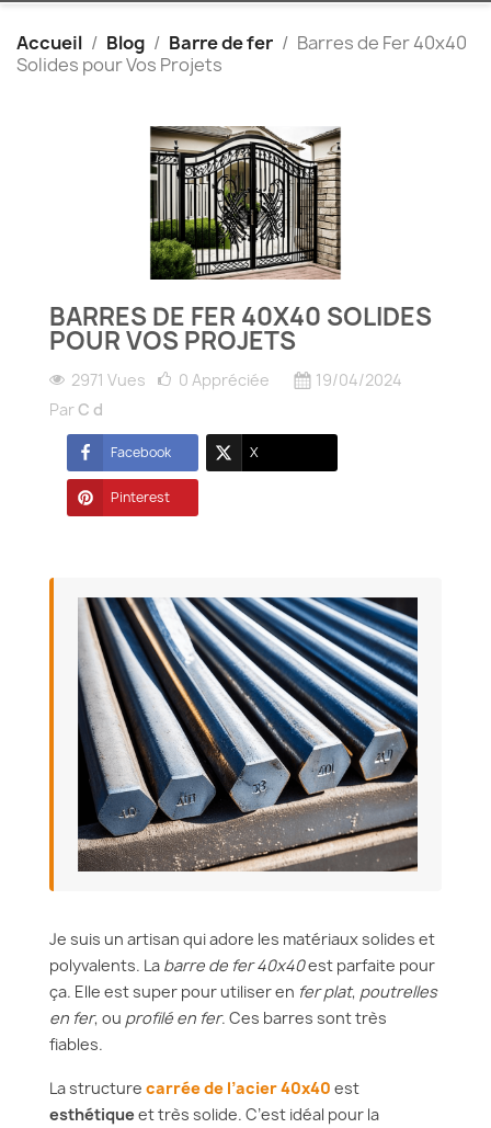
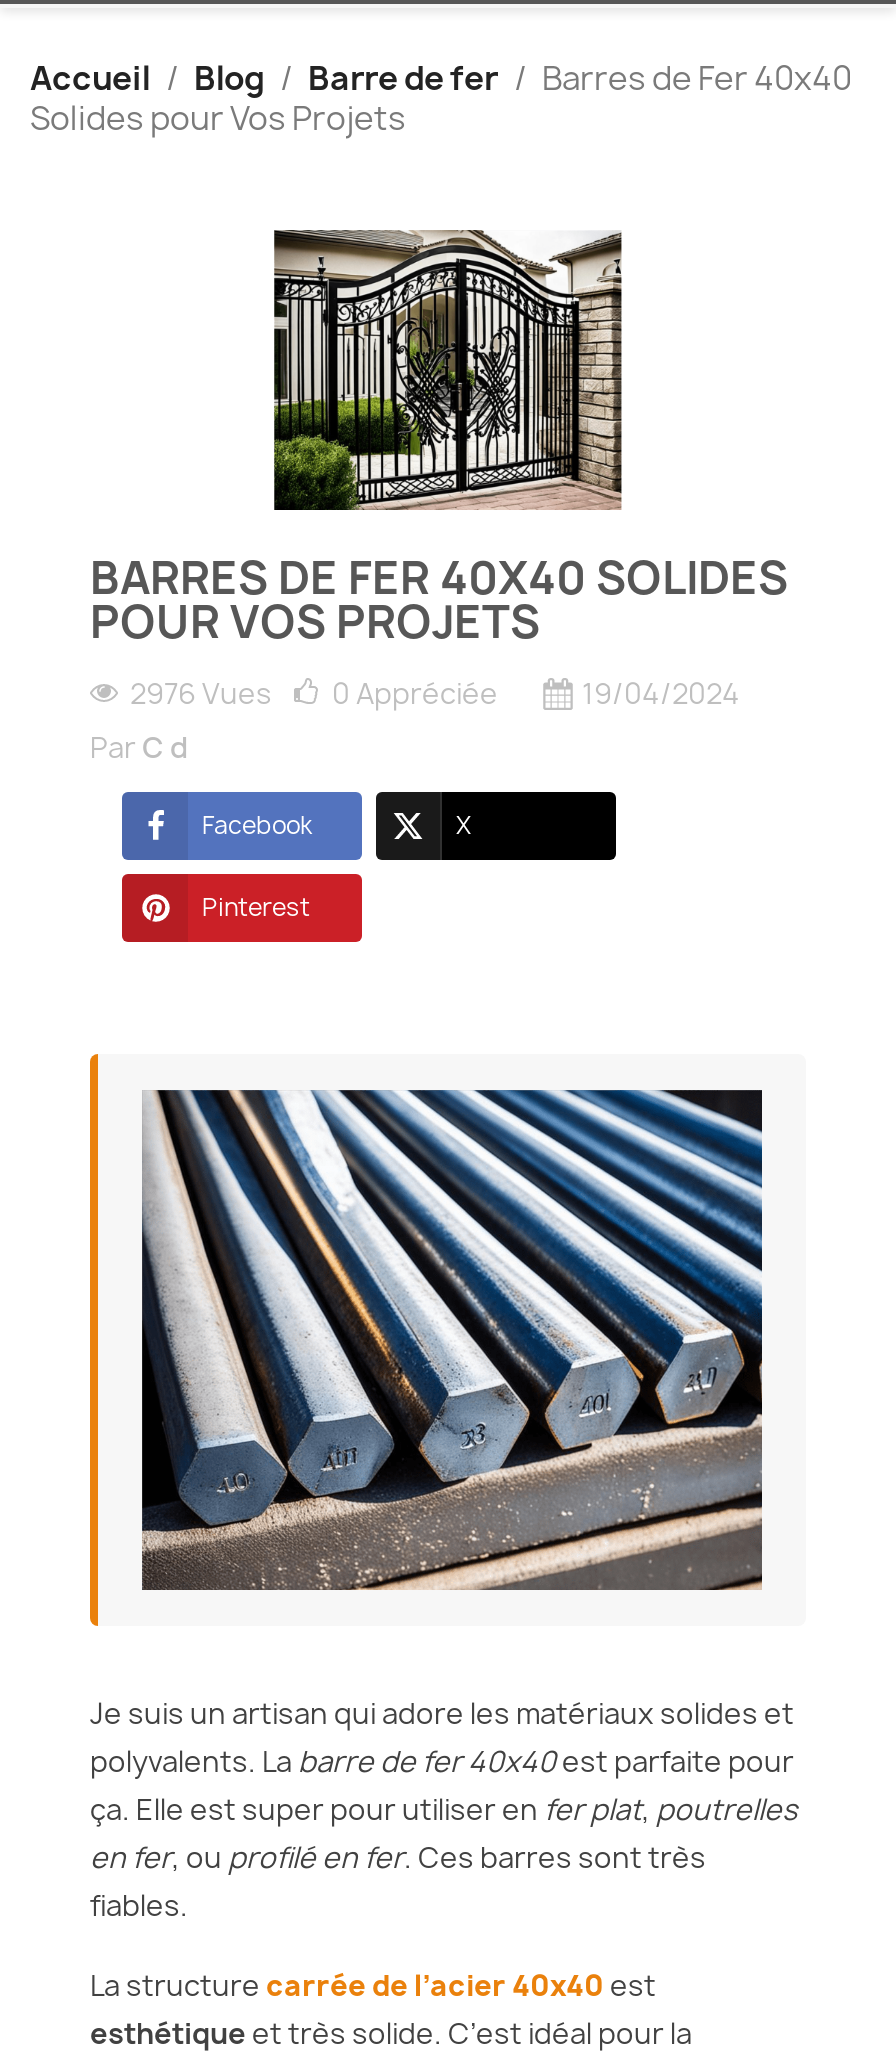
- 2971 Vues 0 Appréciée
+ 2976 Vues 0 Appréciée
